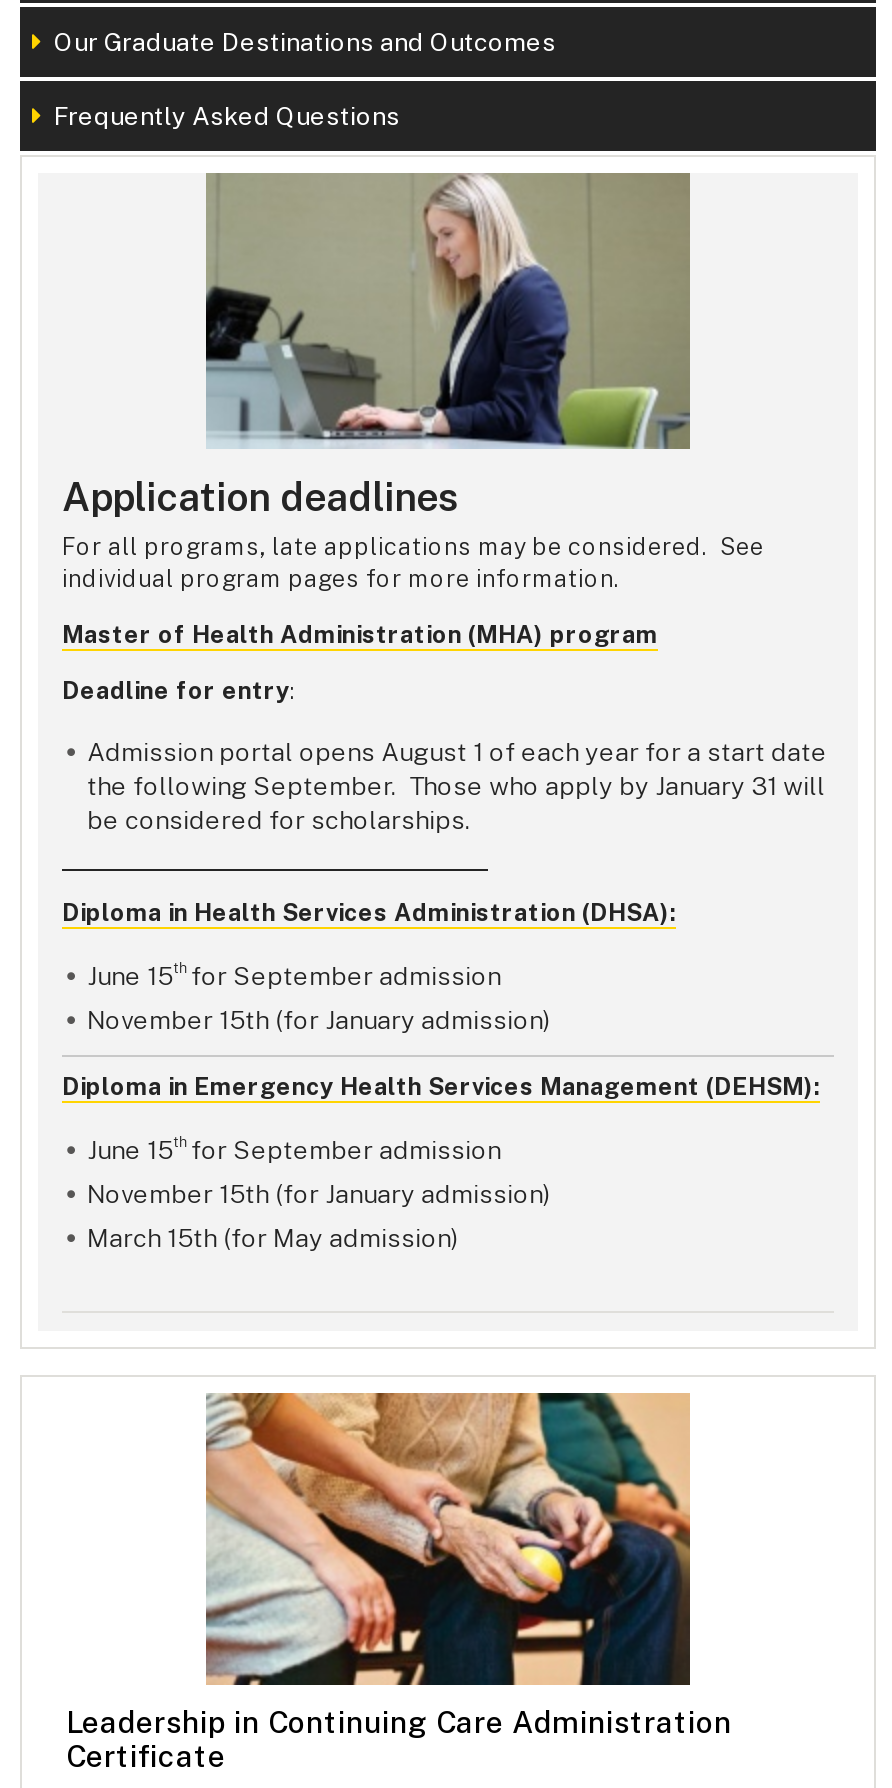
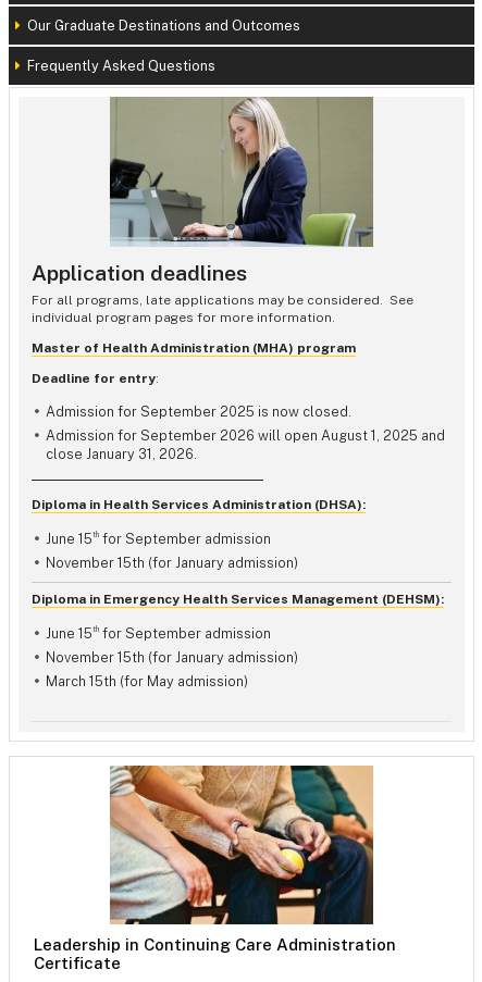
- Admission portal opens August 1 of each year for a start date
- the following September. Those who apply by January 31 will
- be considered for scholarships.
+ Admission for September 2025 is now closed.
+ Admission for September 2026 will open August 1, 2025 and
+ close January 31, 2026.
